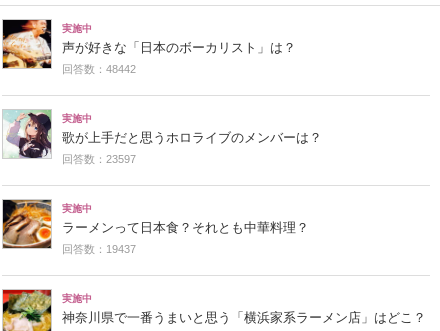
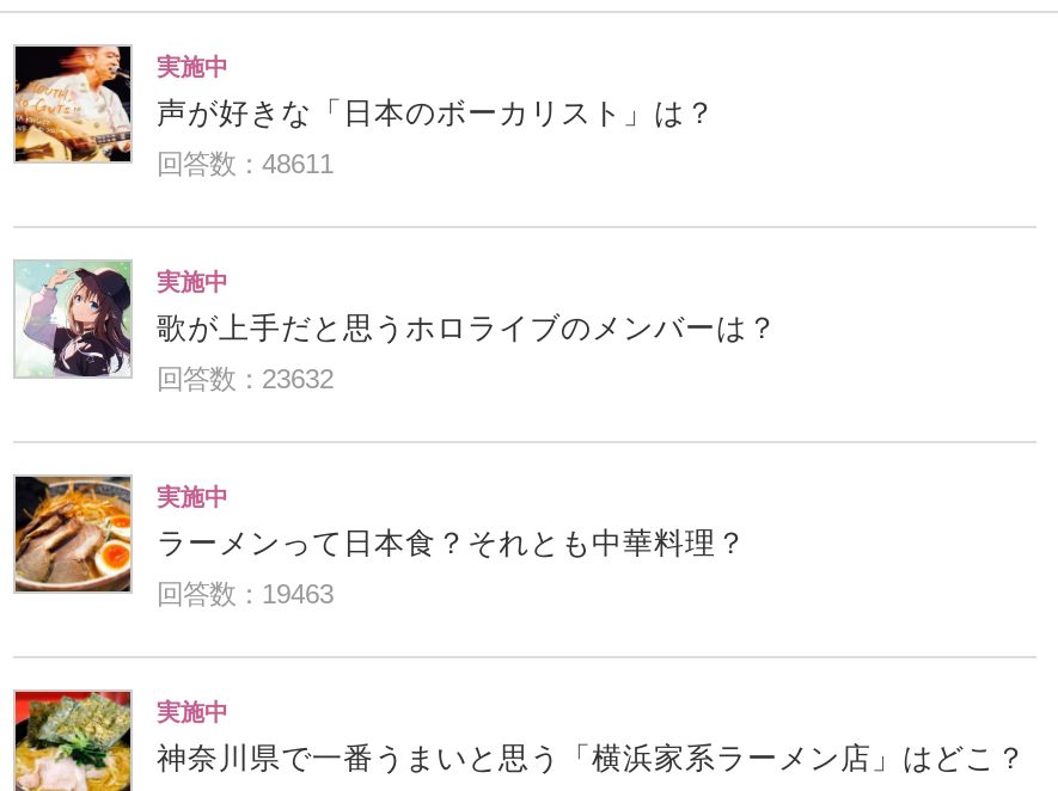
- 回答数：48442
+ 回答数：48611

- 回答数：23597
+ 回答数：23632

- 回答数：19437
+ 回答数：19463
